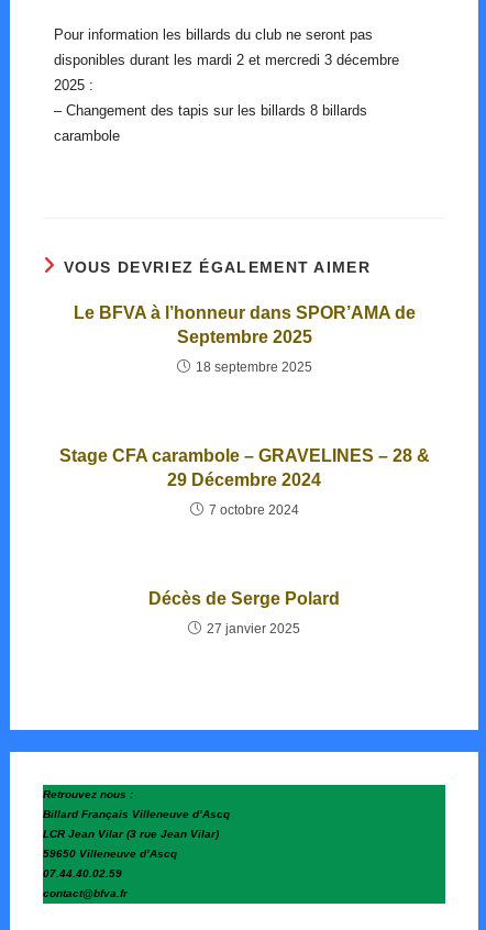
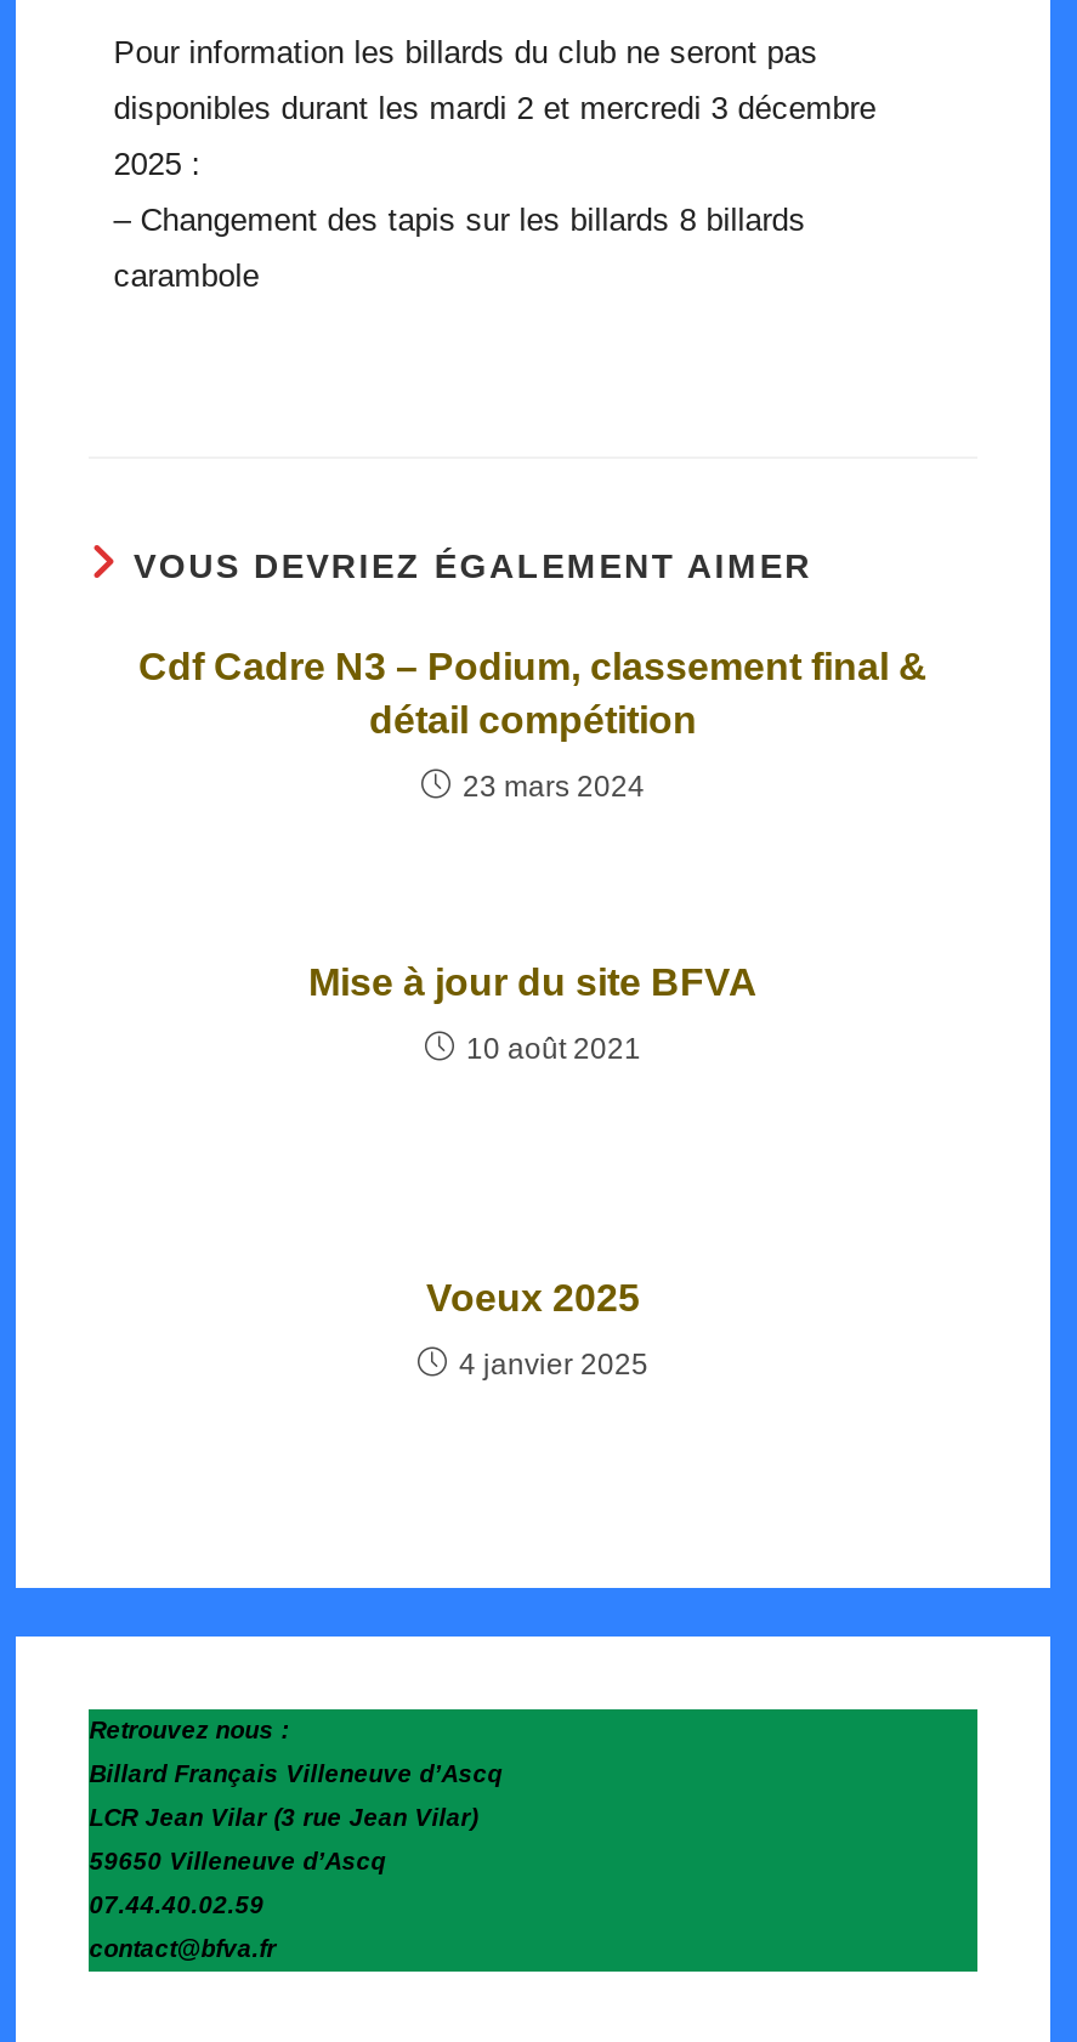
- Le BFVA à l’honneur dans SPOR’AMA de
- Septembre 2025
+ Cdf Cadre N3 – Podium, classement final &
+ détail compétition

- 18 septembre 2025
+ 23 mars 2024

- Stage CFA carambole – GRAVELINES – 28 &
- 29 Décembre 2024
+ Mise à jour du site BFVA

- 7 octobre 2024
+ 10 août 2021

- Décès de Serge Polard
+ Voeux 2025

- 27 janvier 2025
+ 4 janvier 2025
